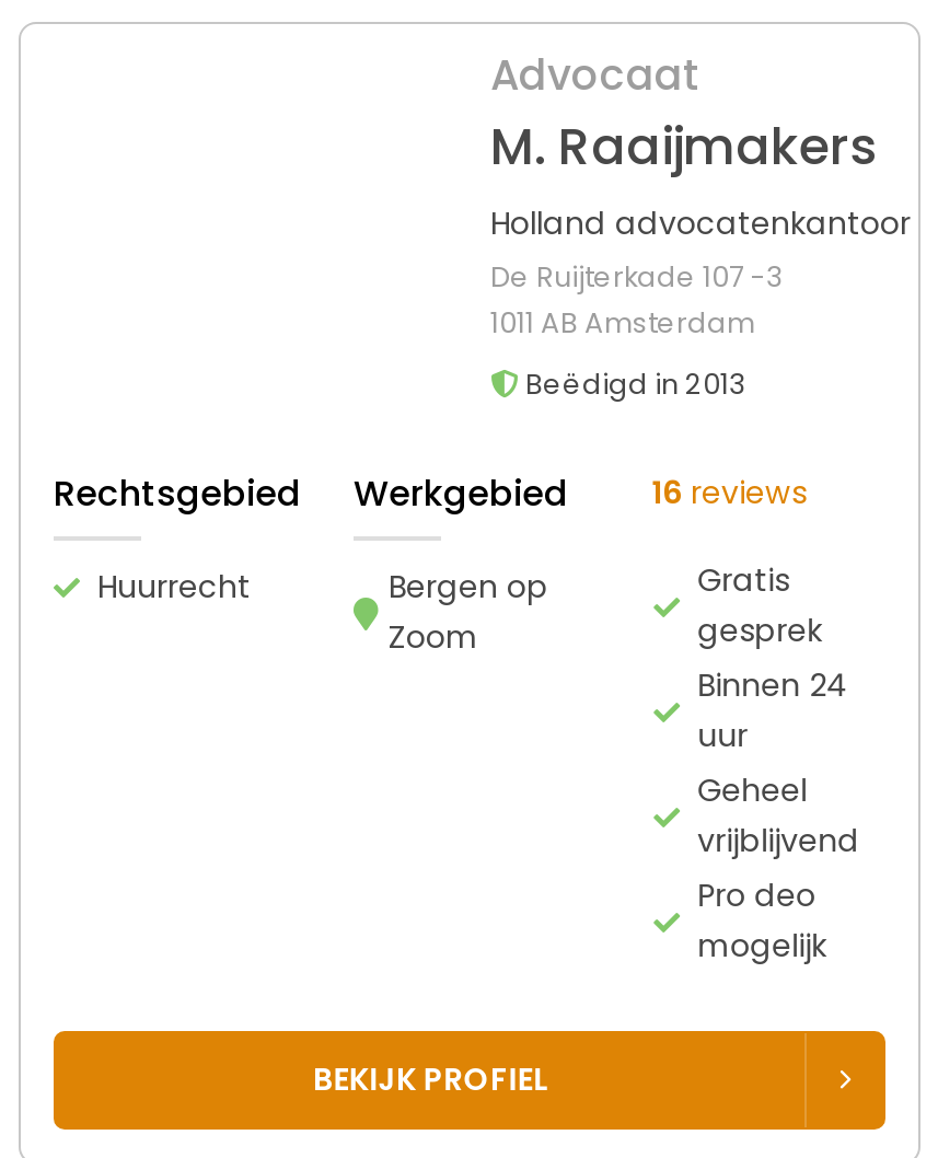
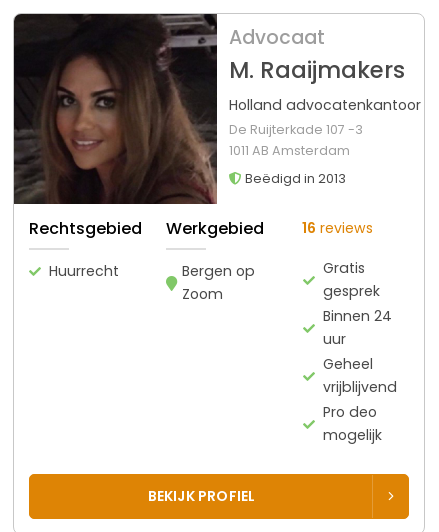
+ [image]
